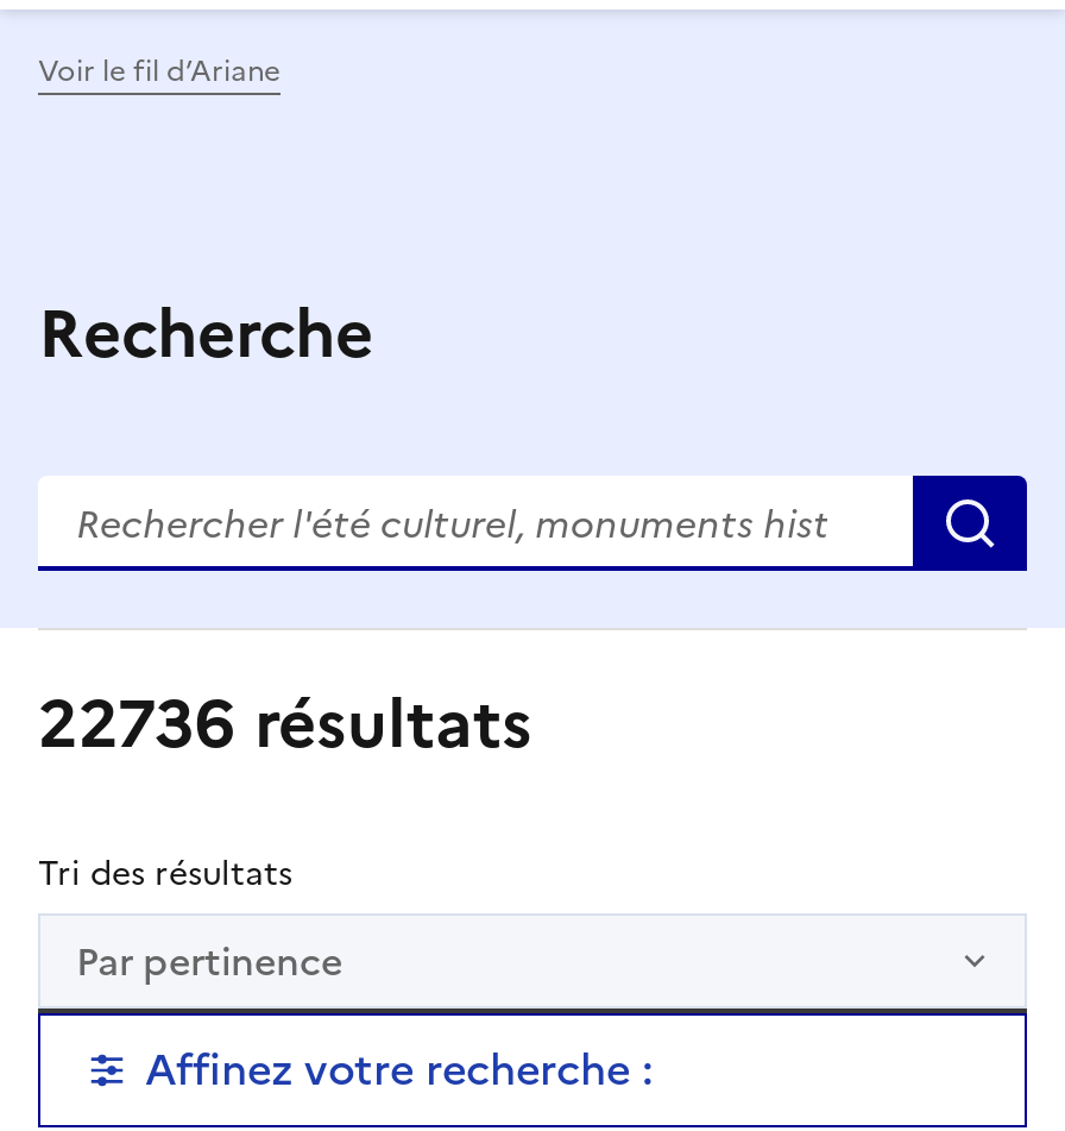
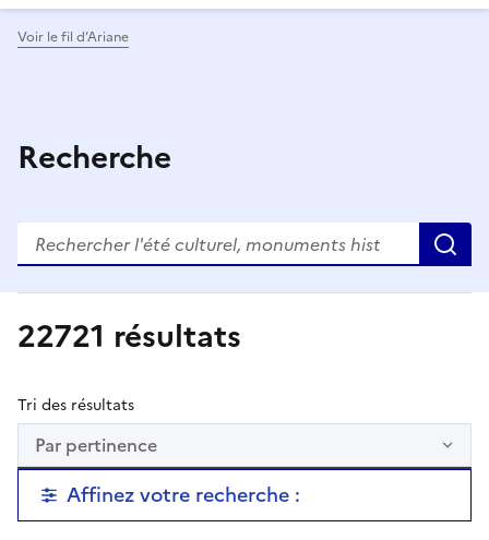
- 22736 résultats
+ 22721 résultats
